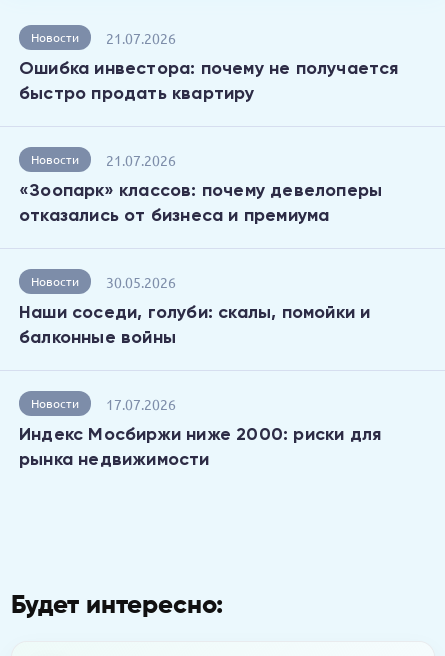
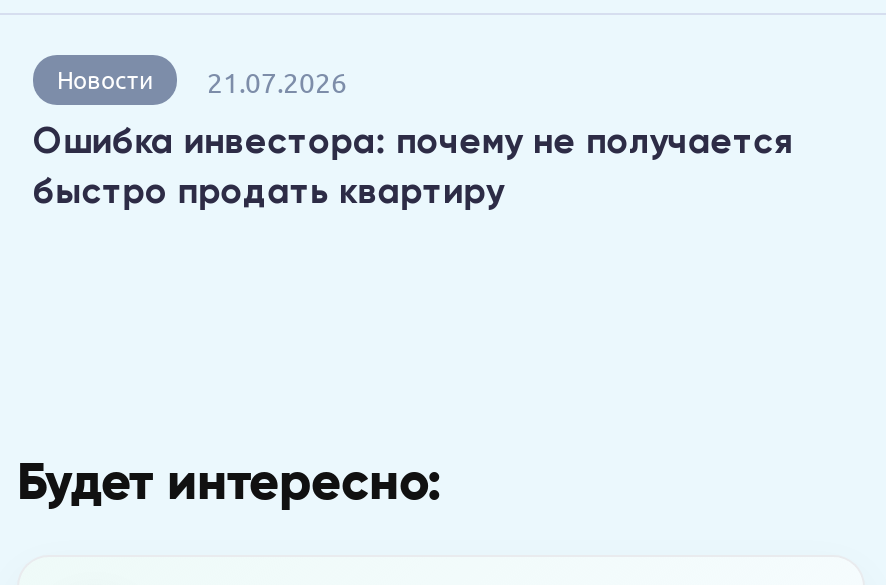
- Новости
- 21.07.2026
- «Зоопарк» классов: почему девелоперы
- отказались от бизнеса и премиума
- Новости
- 30.05.2026
- Наши соседи, голуби: скалы, помойки и
- балконные войны
- Новости
- 17.07.2026
- Индекс Мосбиржи ниже 2000: риски для
- рынка недвижимости
